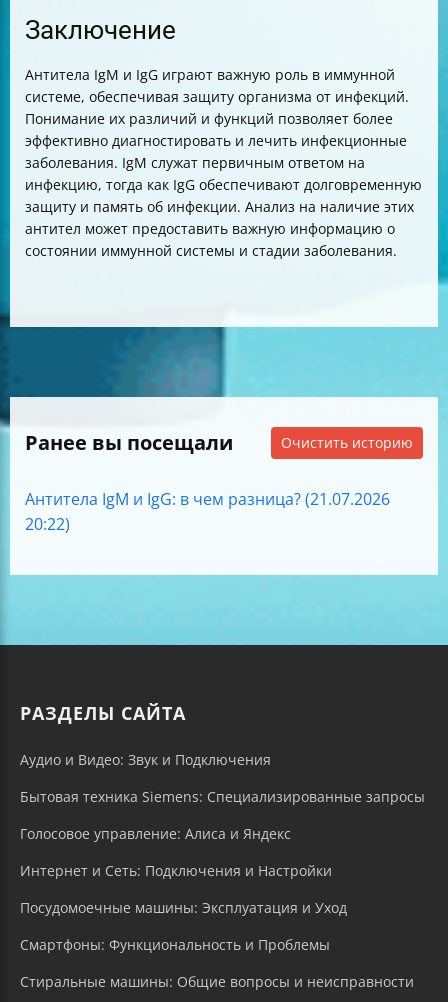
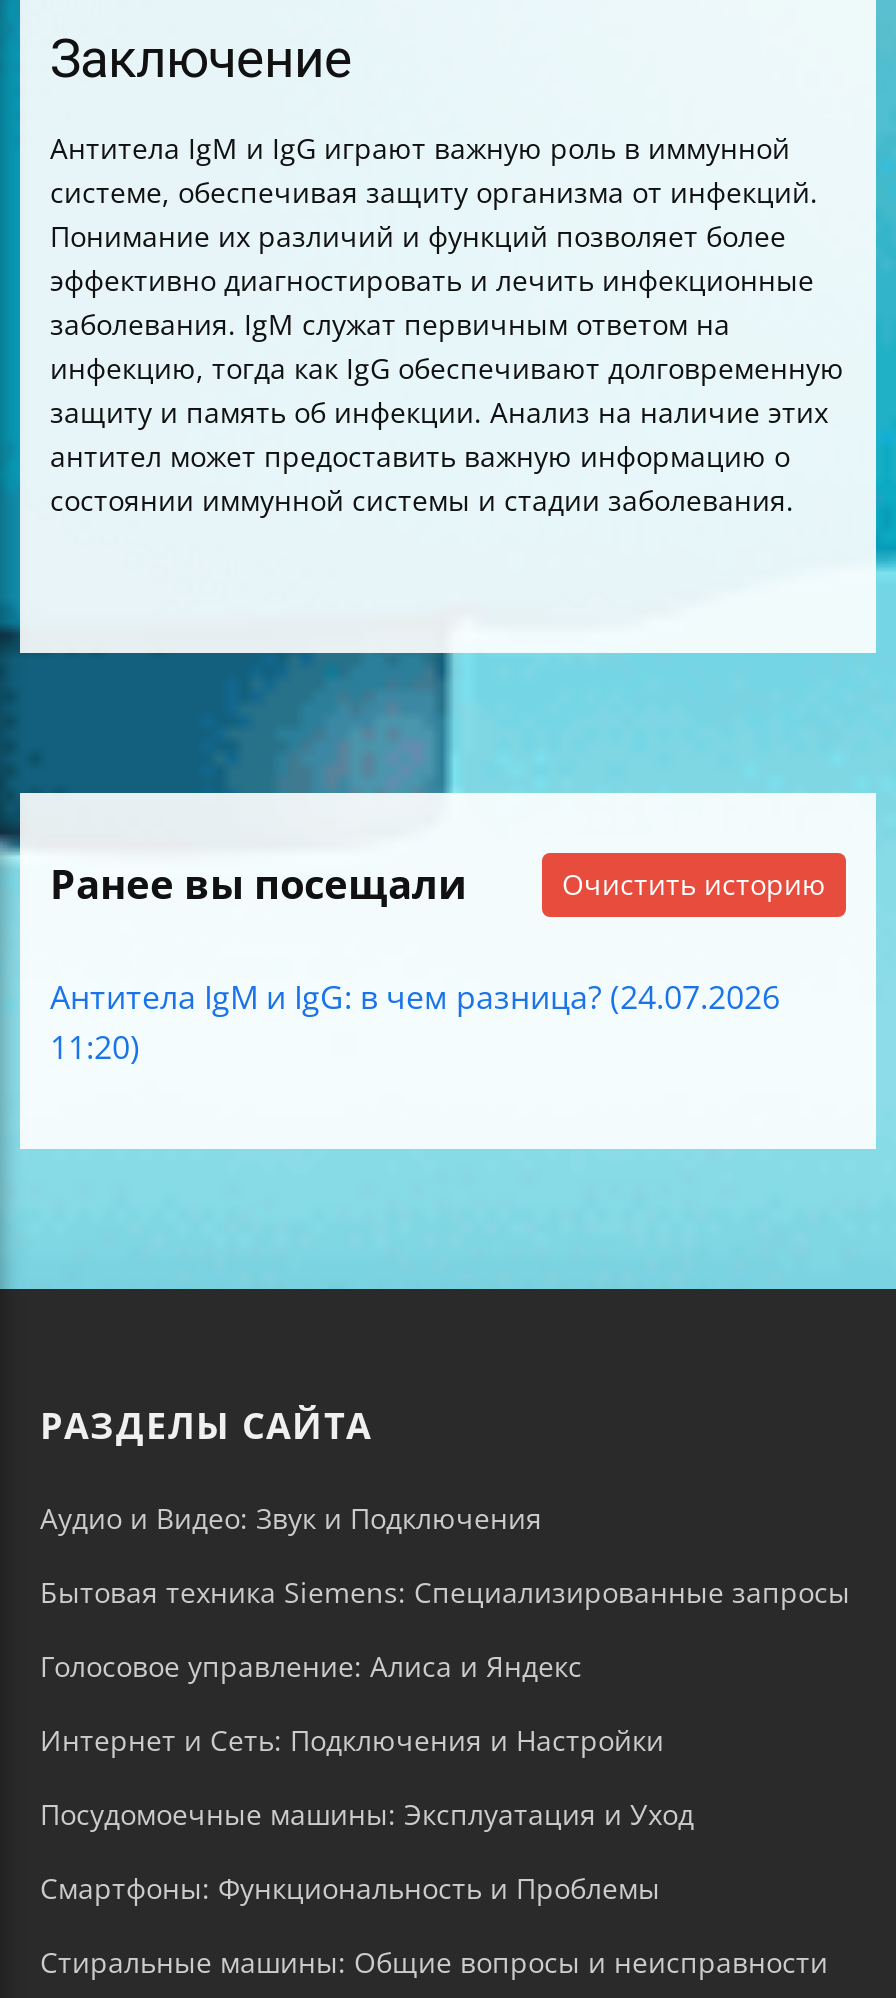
- Антитела IgM и IgG: в чем разница? (21.07.2026
+ Антитела IgM и IgG: в чем разница? (24.07.2026

- 20:22)
+ 11:20)
